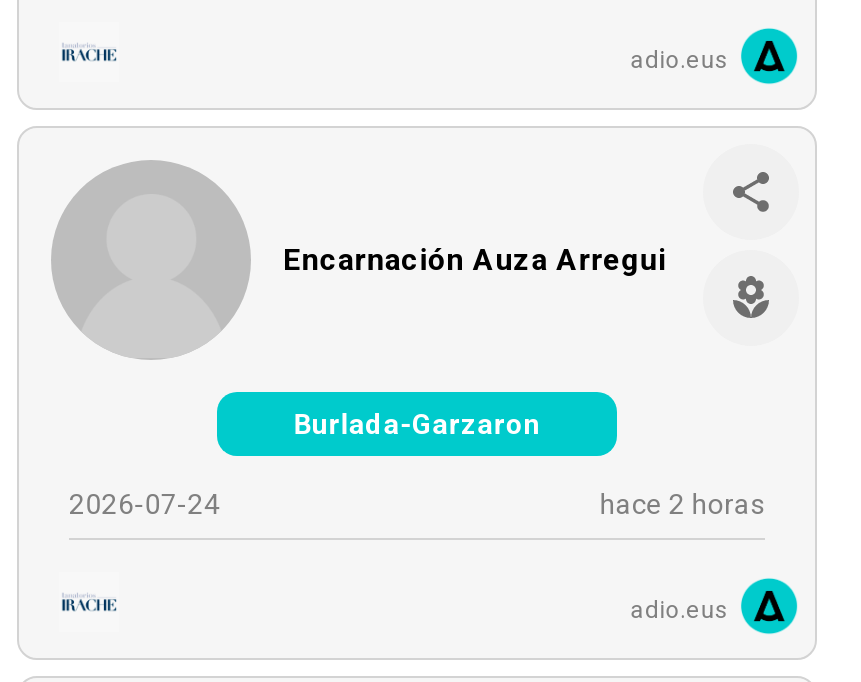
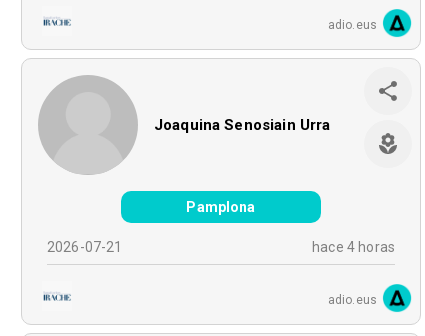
- Encarnación Auza Arregui
+ Joaquina Senosiain Urra

- Burlada-Garzaron
+ Pamplona

- 2026-07-24
- hace 2 horas
+ 2026-07-21
+ hace 4 horas
